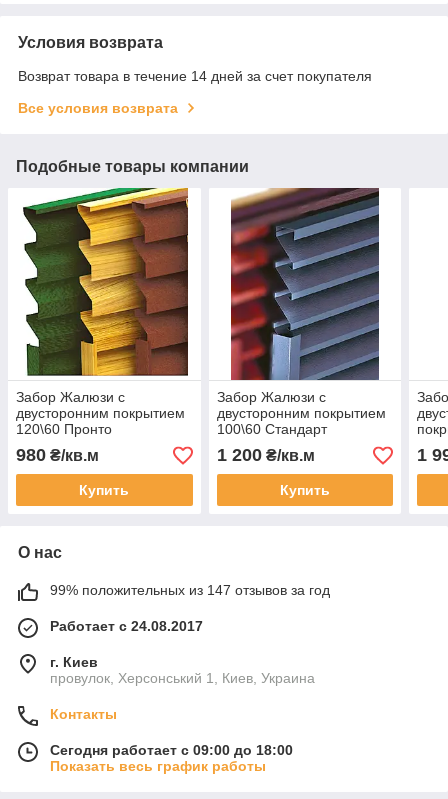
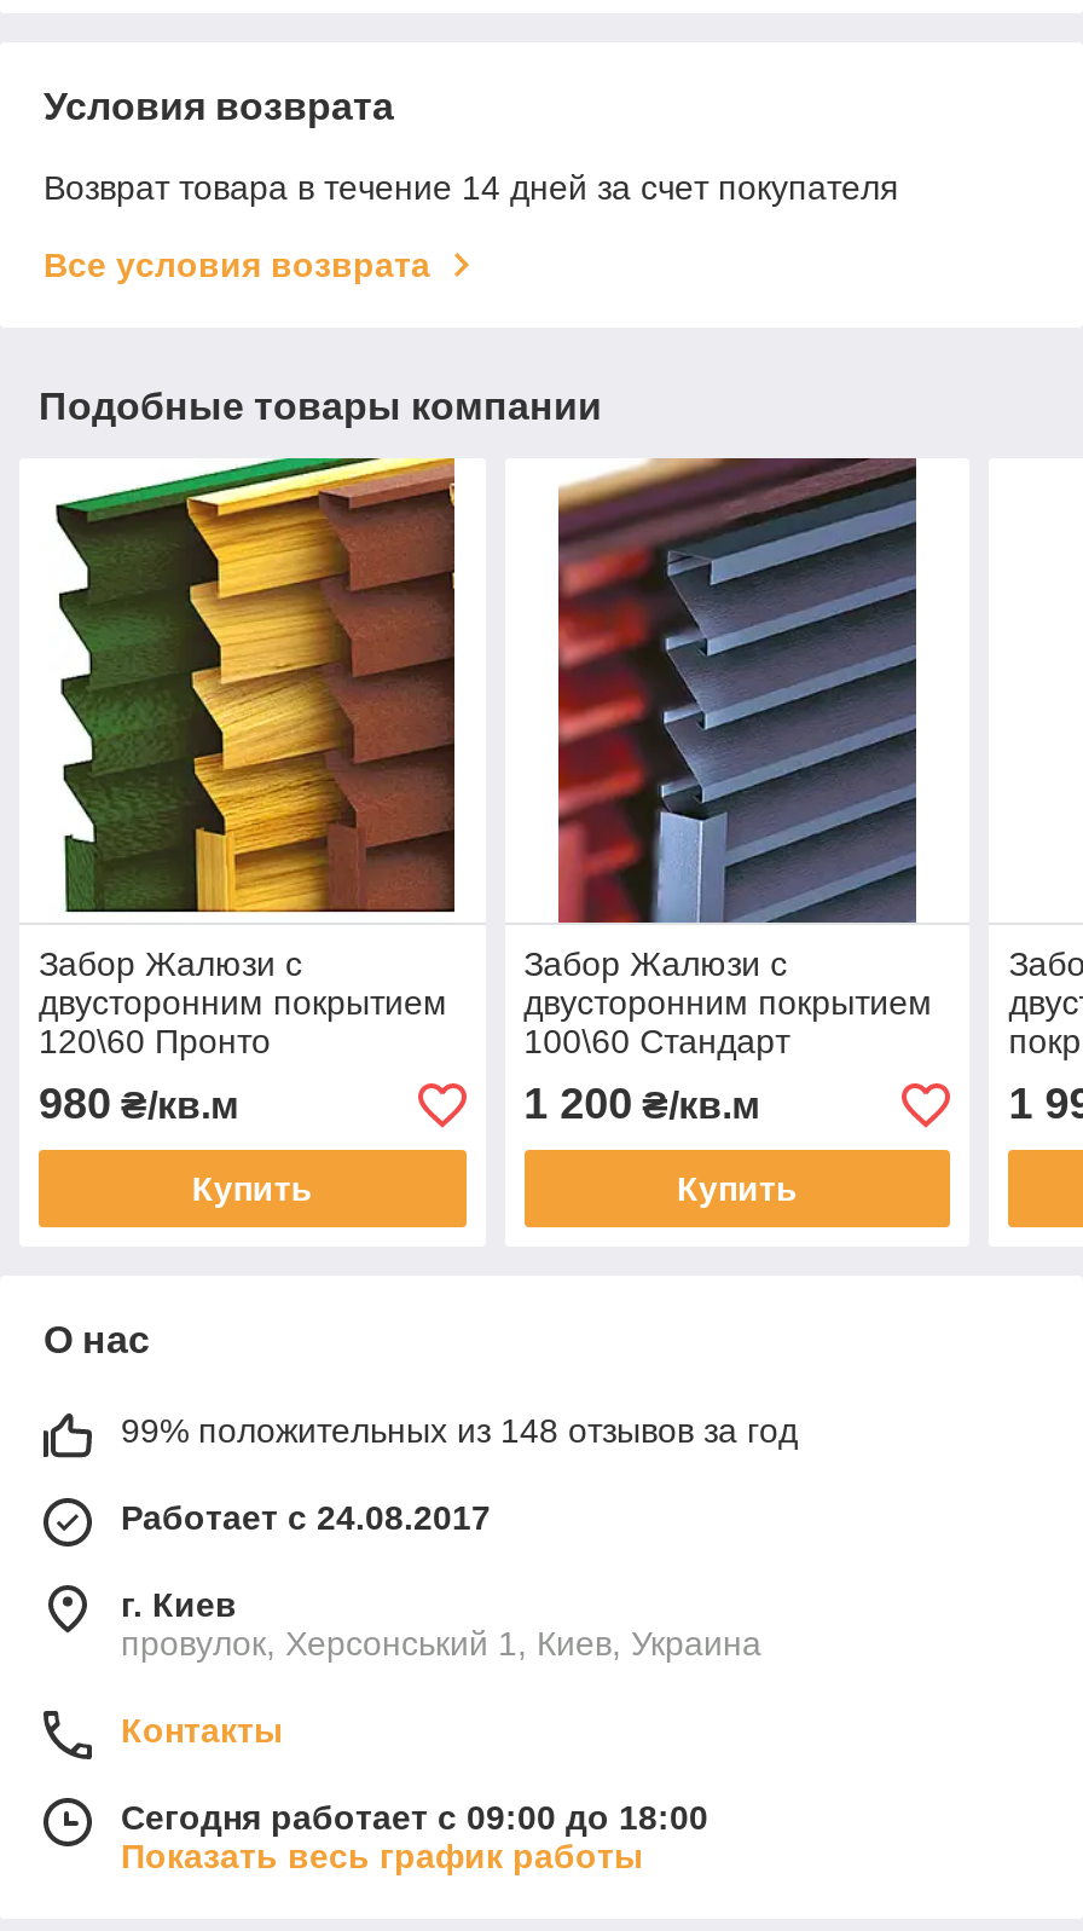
- 99% положительных из 147 отзывов за год
+ 99% положительных из 148 отзывов за год
